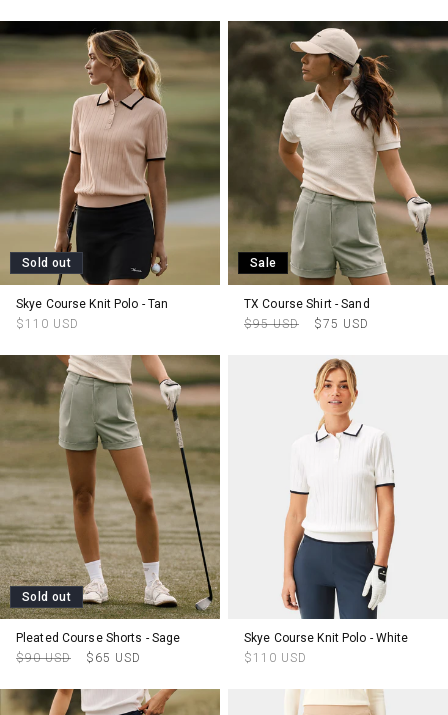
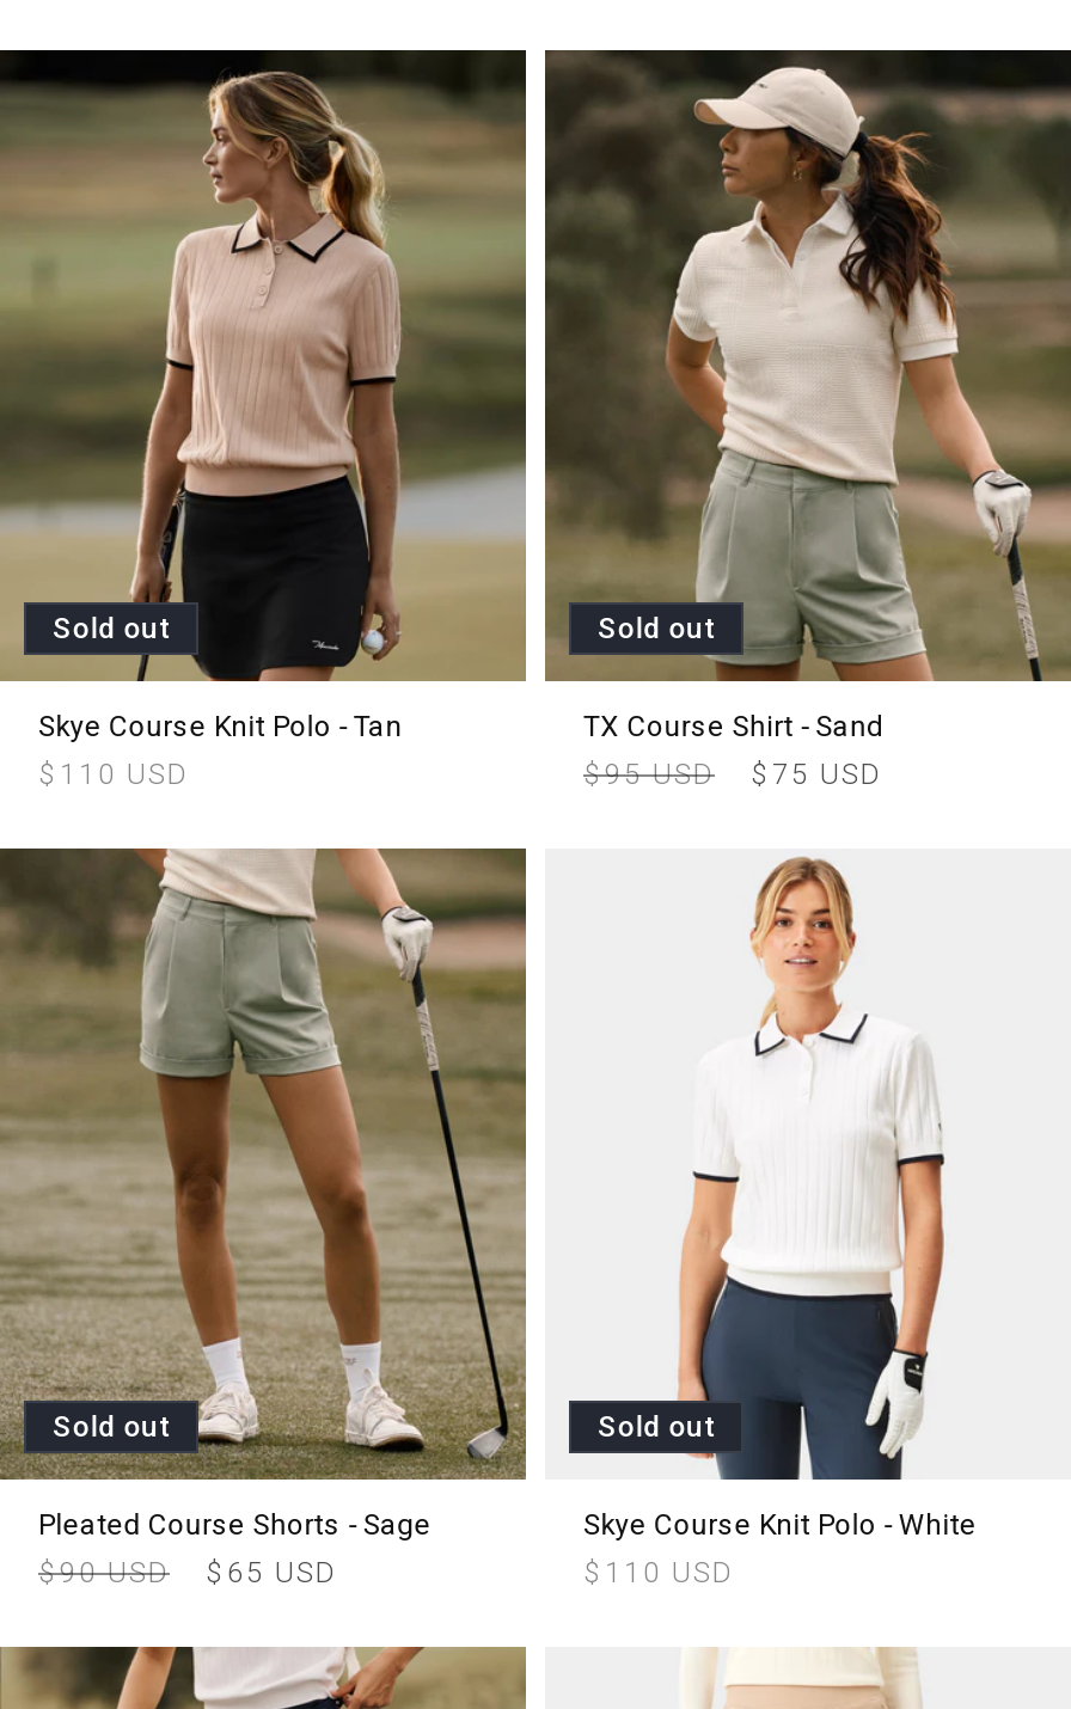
- Sale
+ Sold out

+ Sold out
